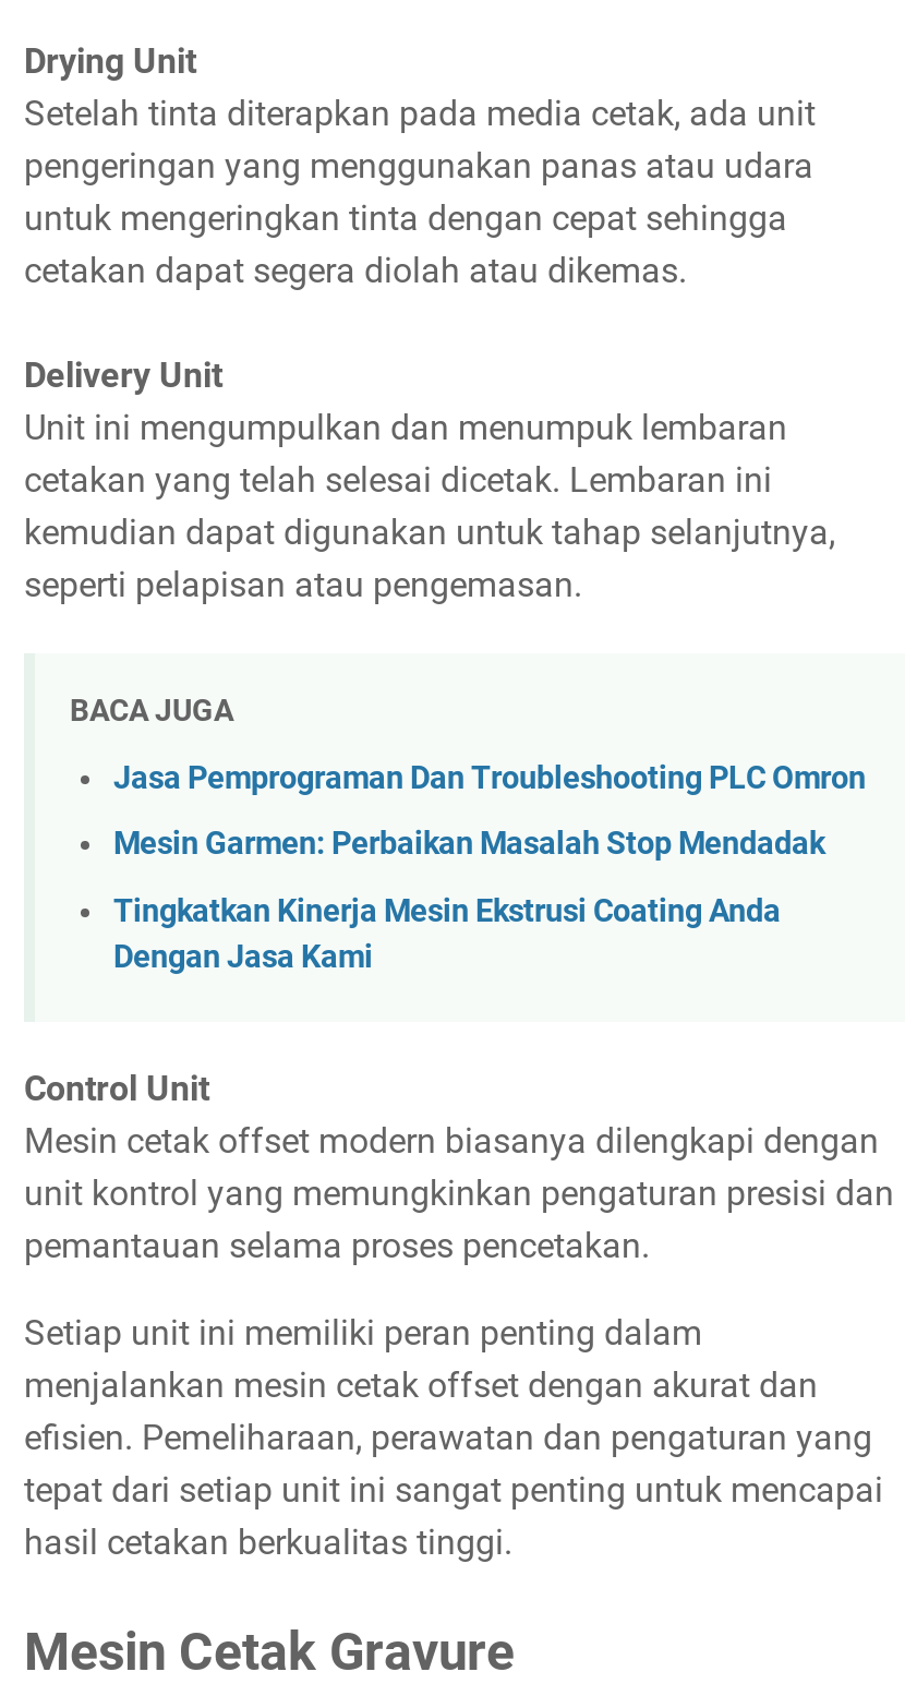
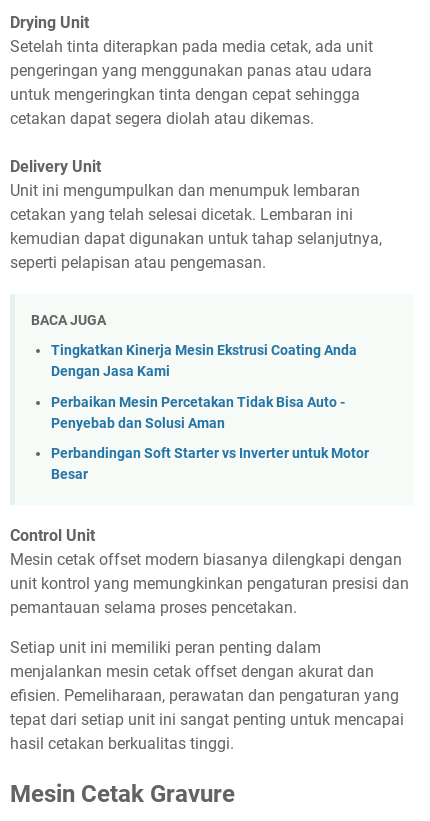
- Jasa Pemprograman Dan Troubleshooting PLC Omron
- Mesin Garmen: Perbaikan Masalah Stop Mendadak

moved up: Tingkatkan Kinerja Mesin Ekstrusi Coating Anda | Dengan Jasa Kami

+ Perbaikan Mesin Percetakan Tidak Bisa Auto -
+ Penyebab dan Solusi Aman
+ Perbandingan Soft Starter vs Inverter untuk Motor
+ Besar
